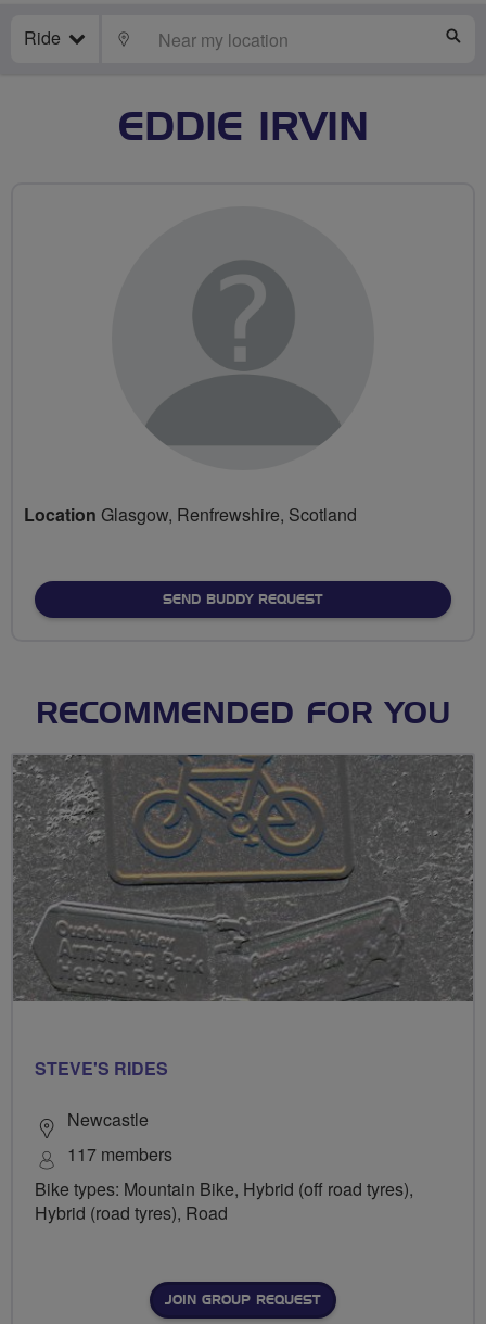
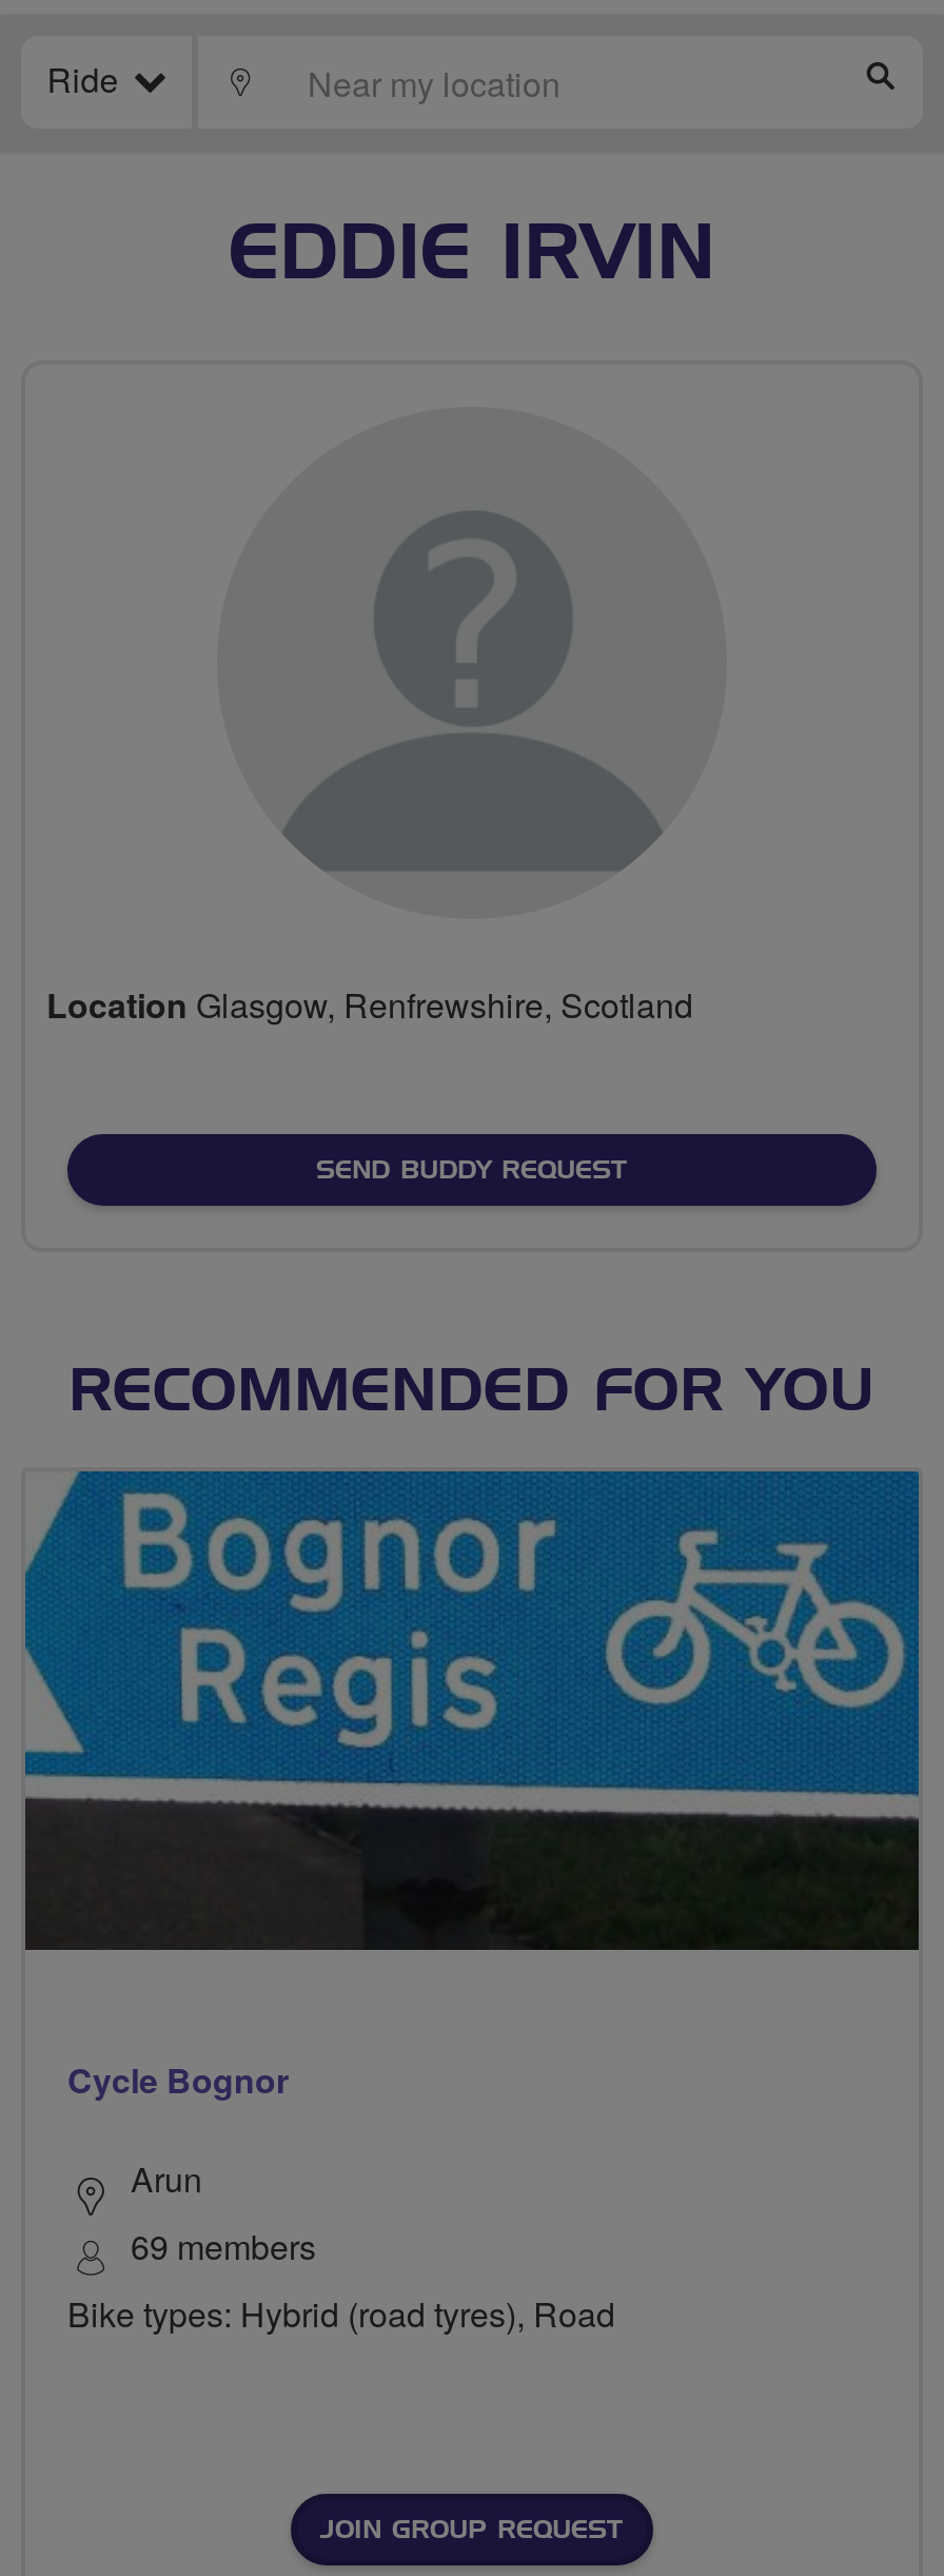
- [image]
+ [image]

- STEVE'S RIDES
+ Cycle Bognor

- Newcastle
- 117 members
- Bike types: Mountain Bike, Hybrid (off road tyres),
- Hybrid (road tyres), Road
+ Arun
+ 69 members
+ Bike types: Hybrid (road tyres), Road
